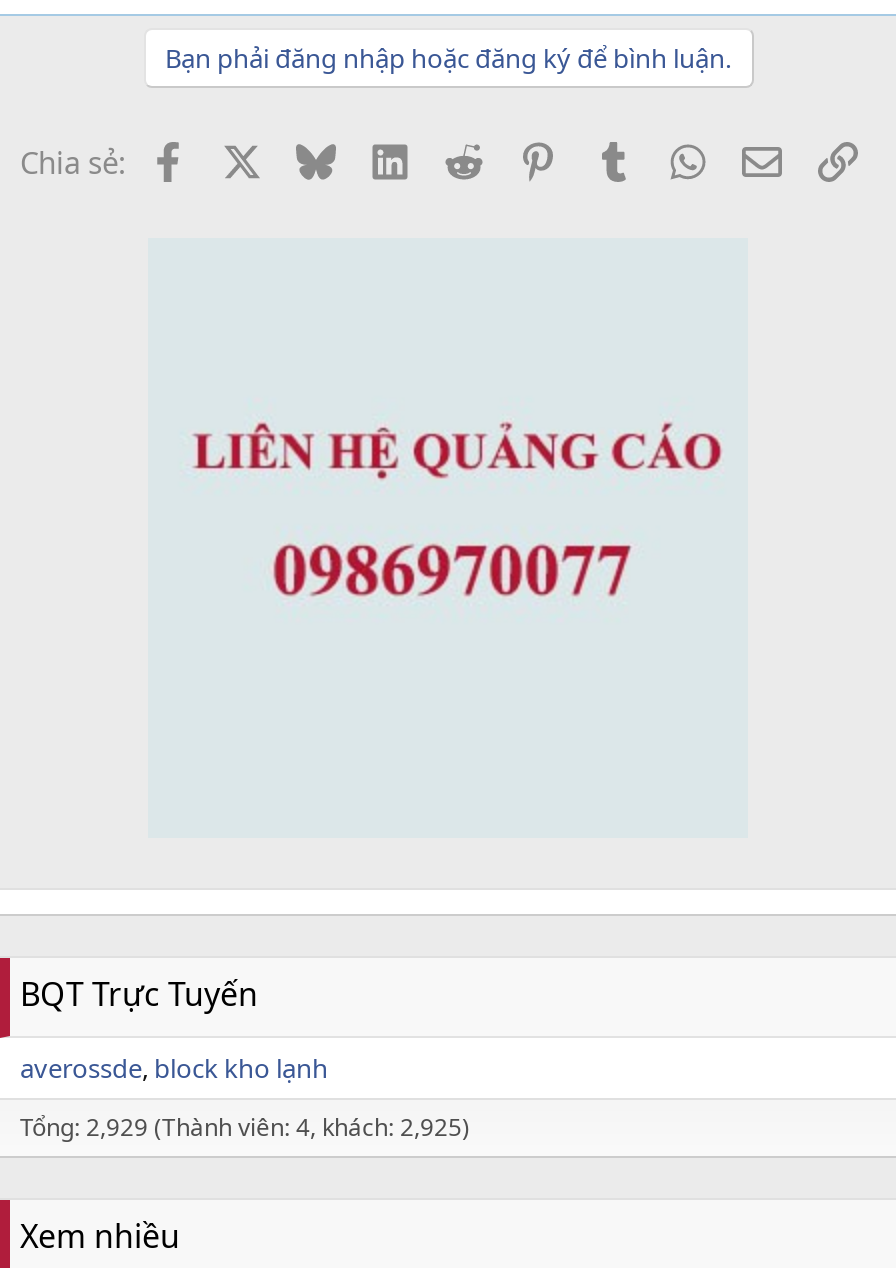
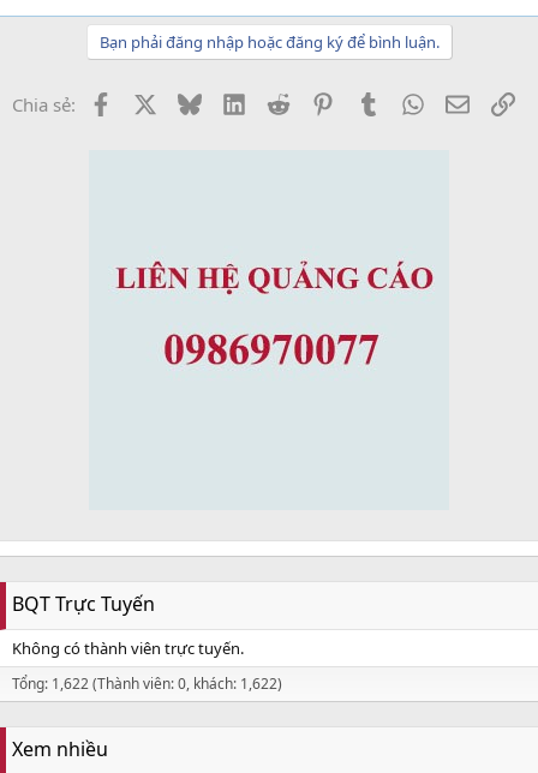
- averossde block kho lạnh
+ Không có thành viên trực tuyến.

- Tổng: 2,929 (Thành viên: 4, khách: 2,925)
+ Tổng: 1,622 (Thành viên: 0, khách: 1,622)
